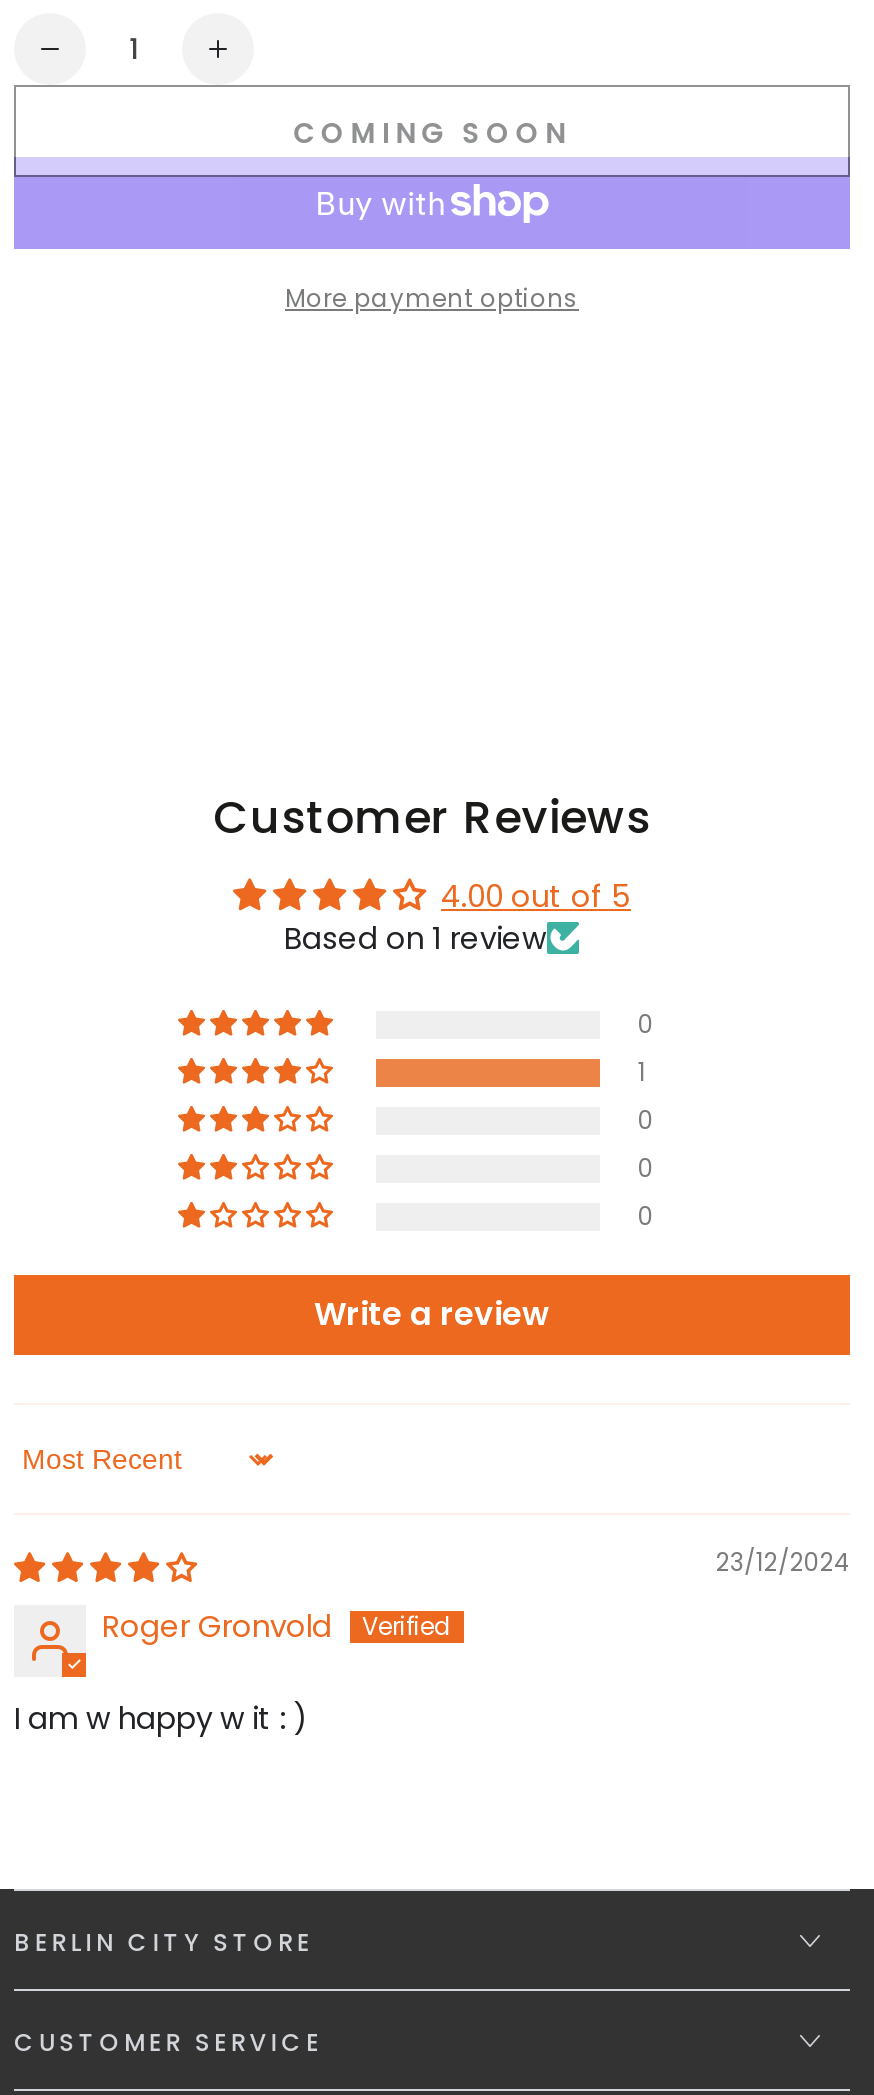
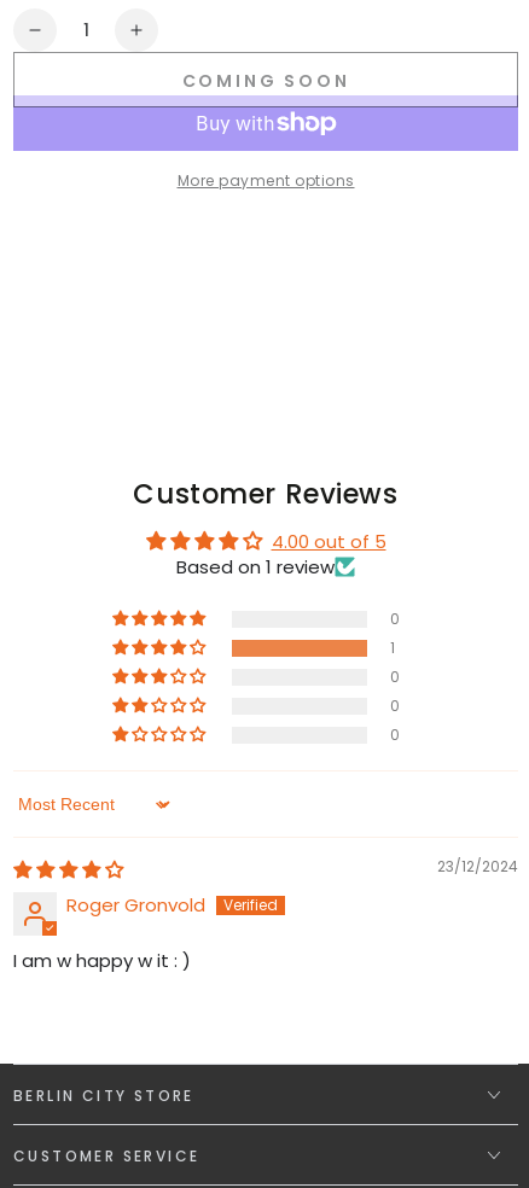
- Write a review
